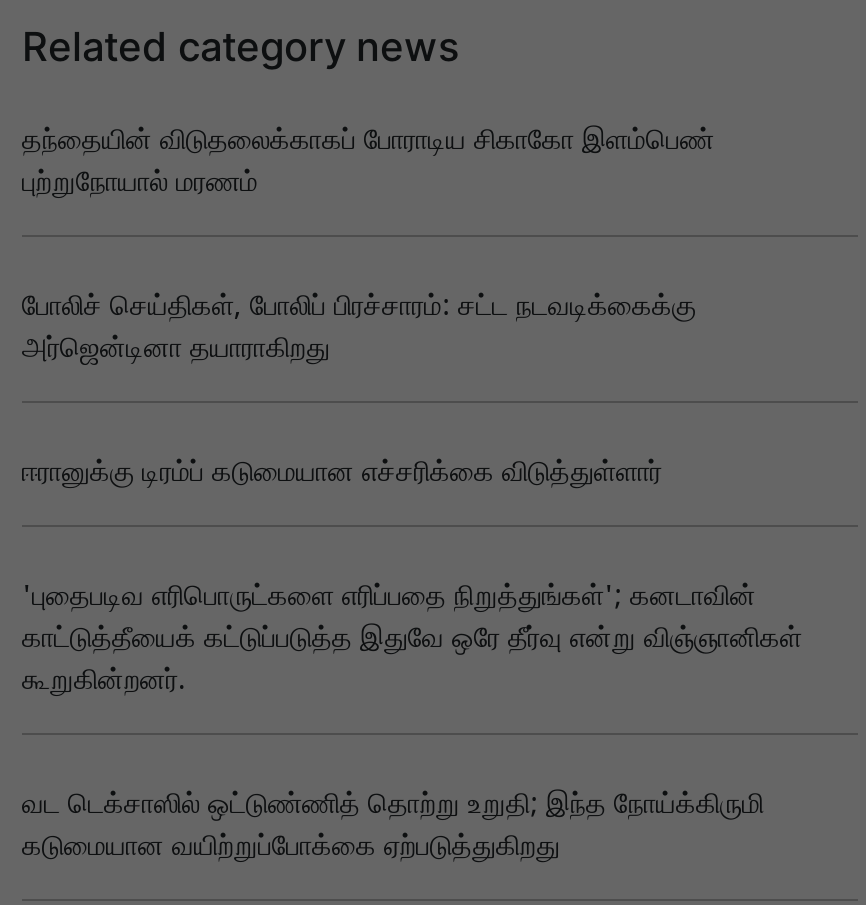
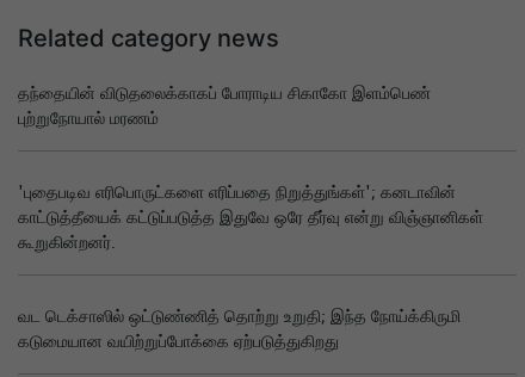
- போலிச் செய்திகள், போலிப் பிரச்சாரம்: சட்ட நடவடிக்கைக்கு
- அர்ஜென்டினா தயாராகிறது
- ஈரானுக்கு டிரம்ப் கடுமையான எச்சரிக்கை விடுத்துள்ளார்
